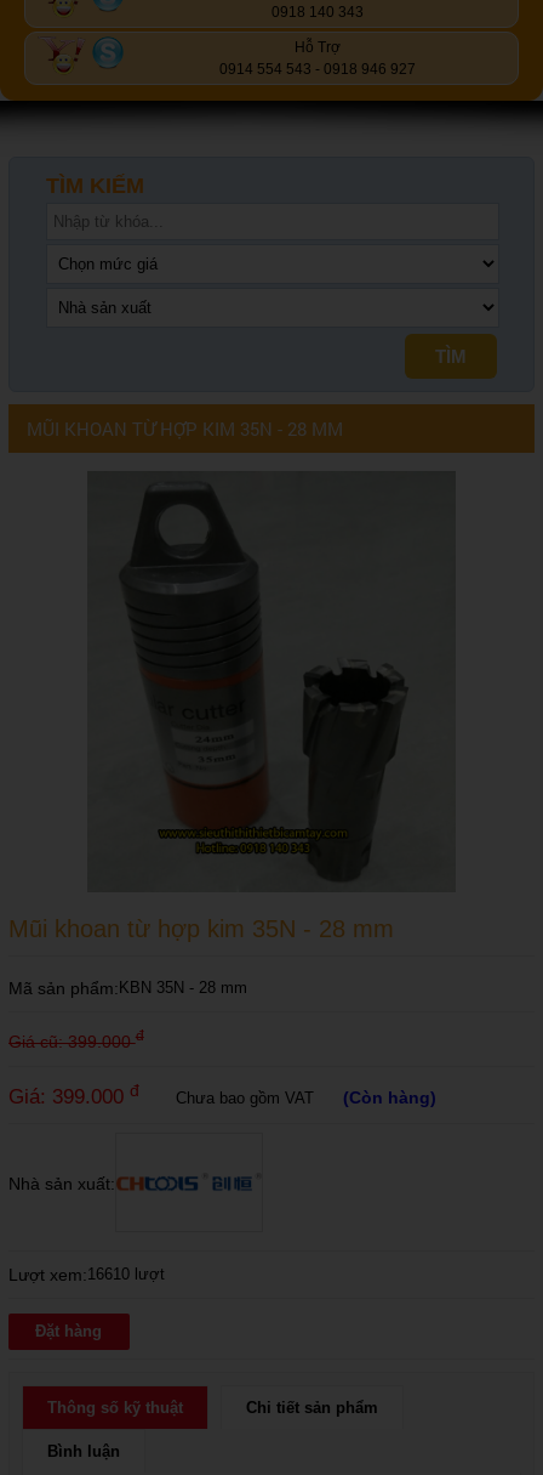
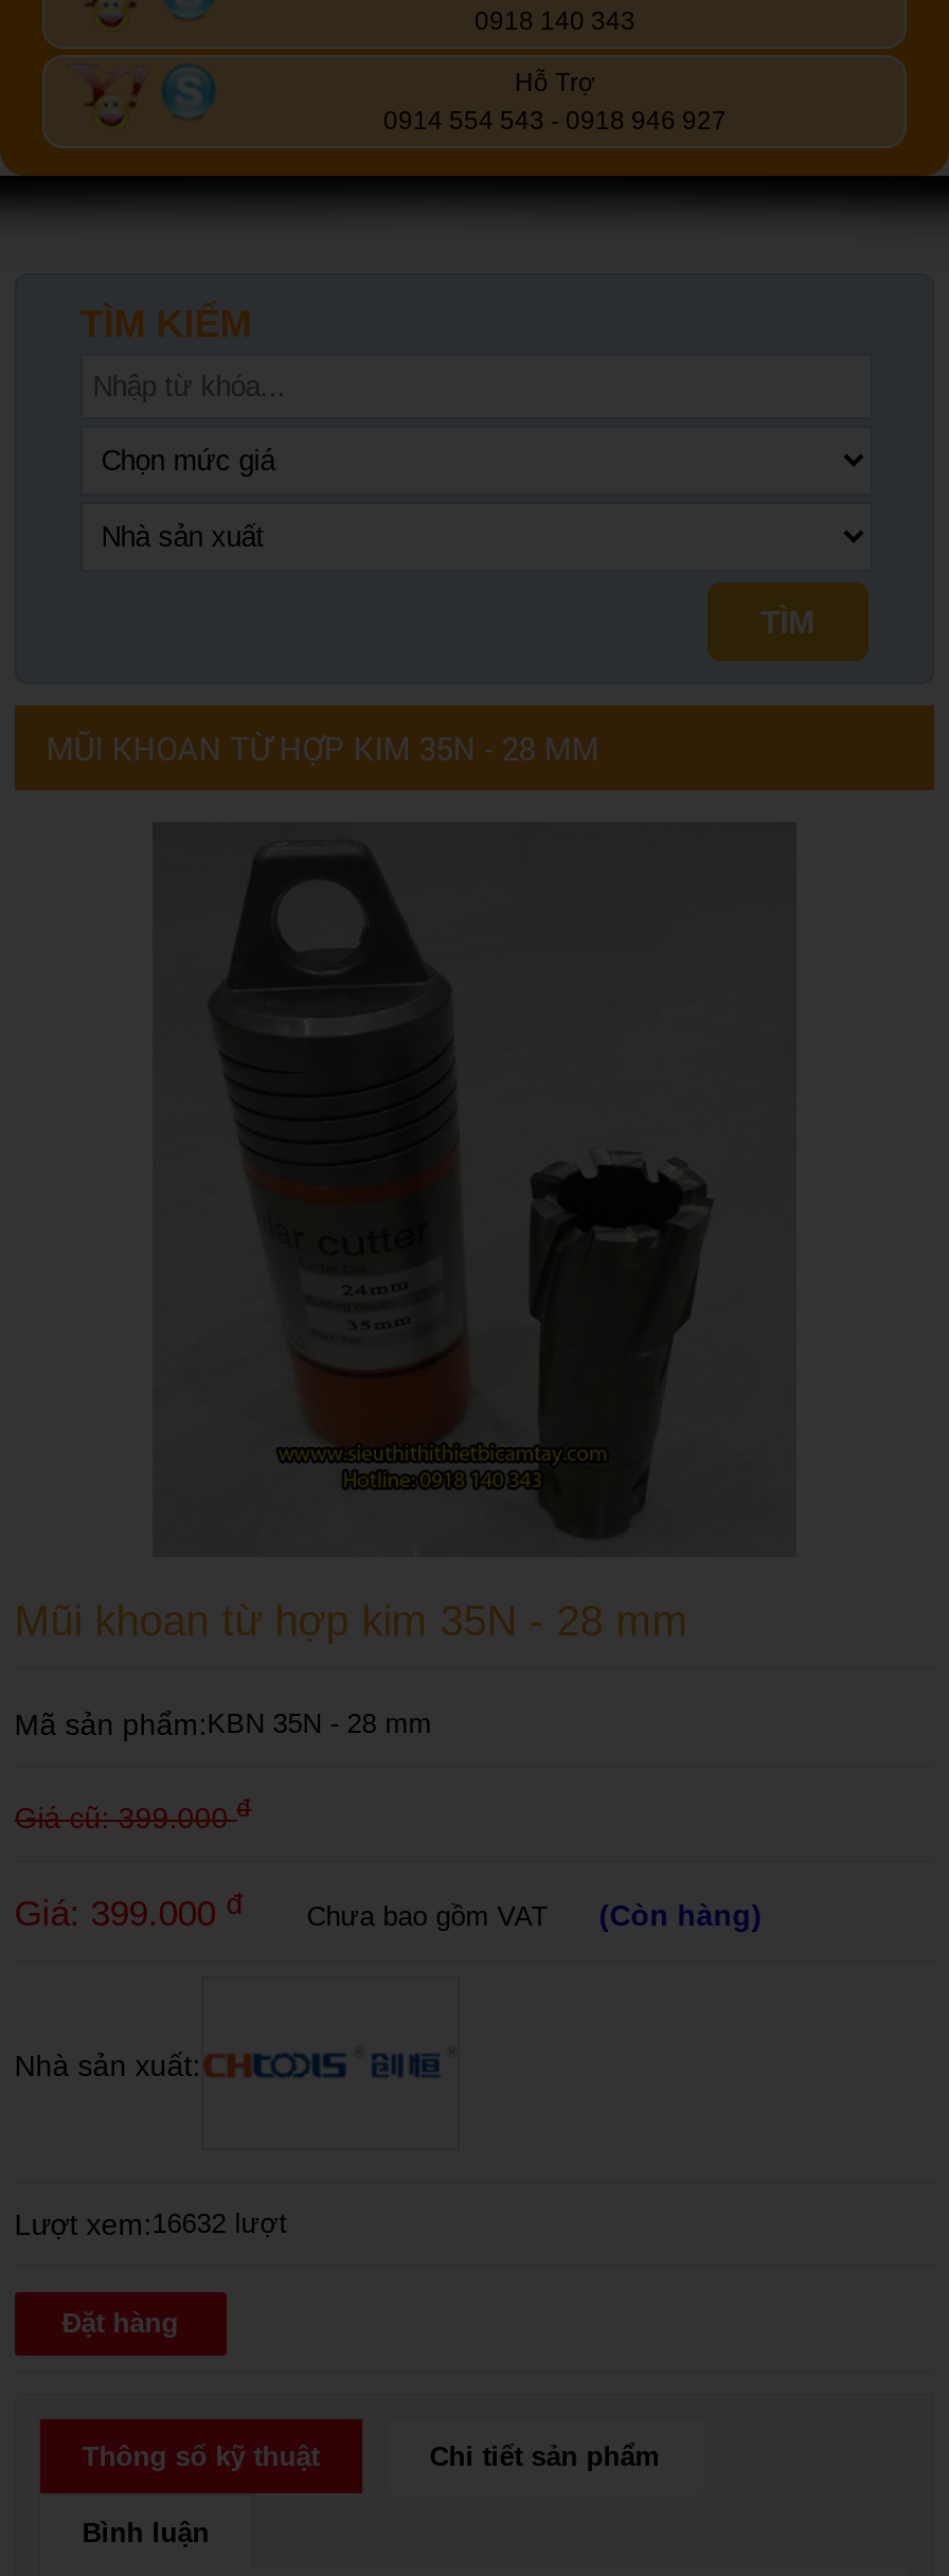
- Lượt xem:16610 lượt
+ Lượt xem:16632 lượt
